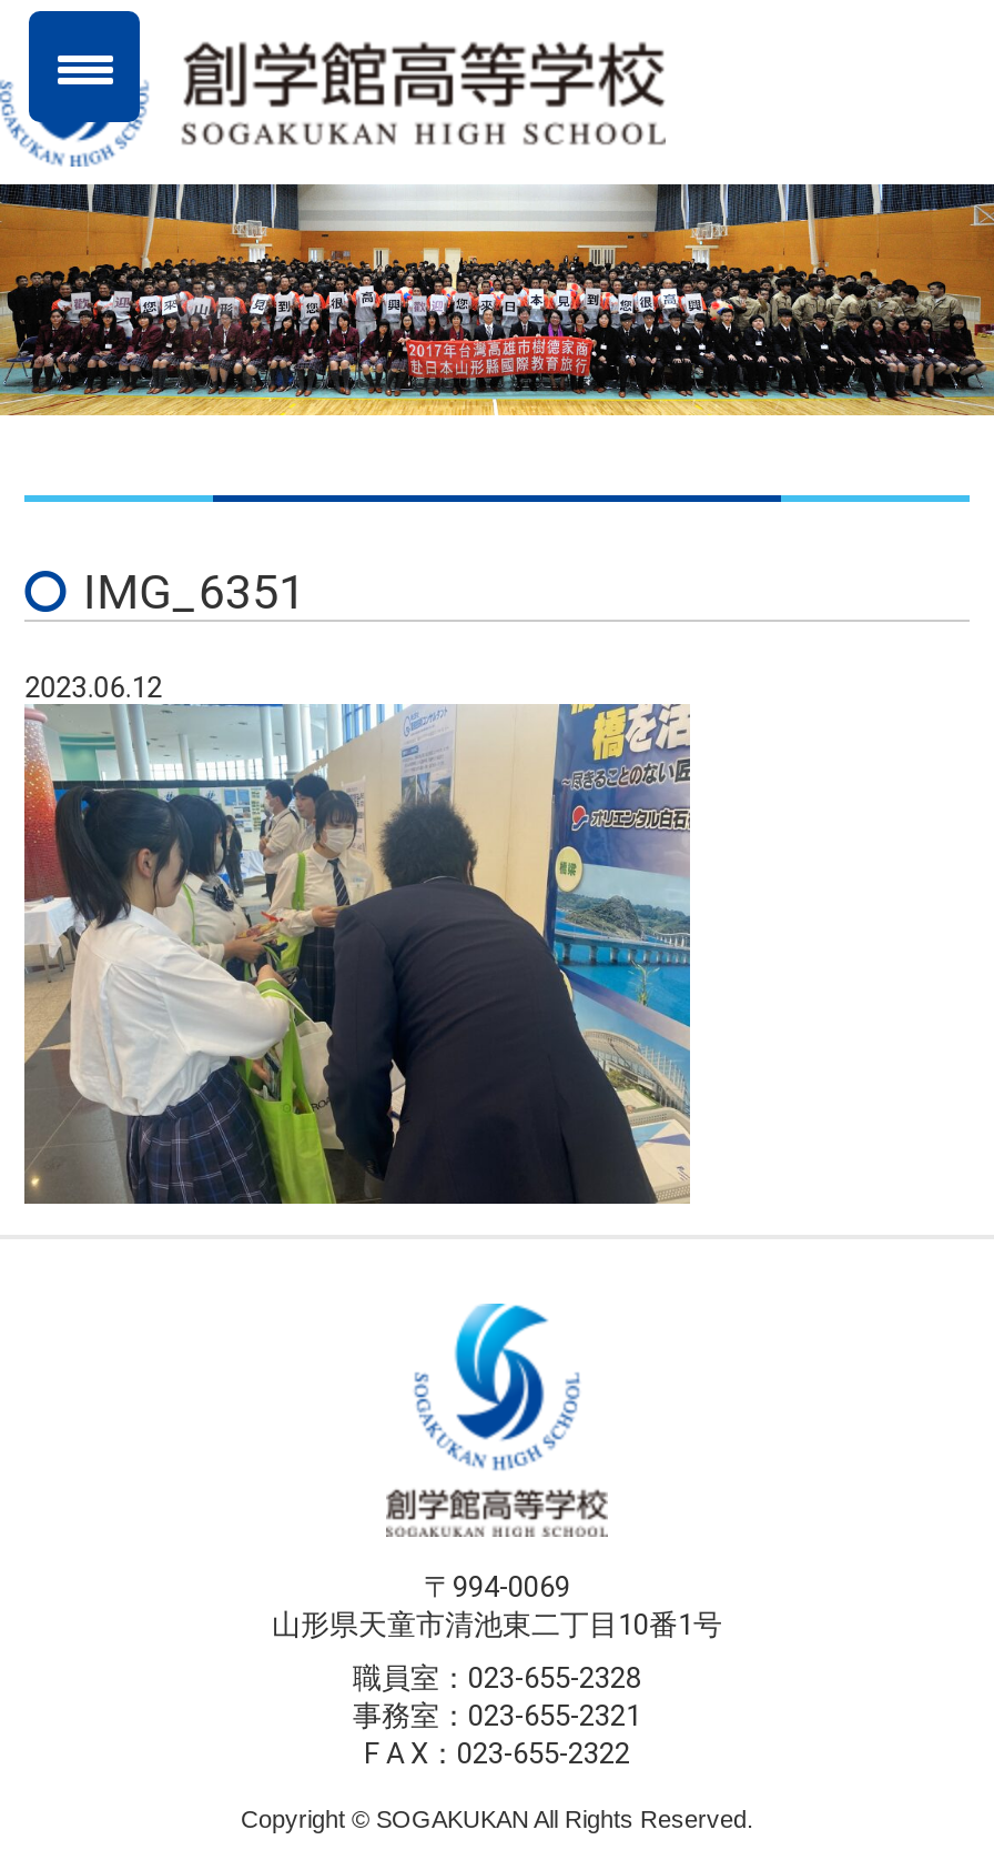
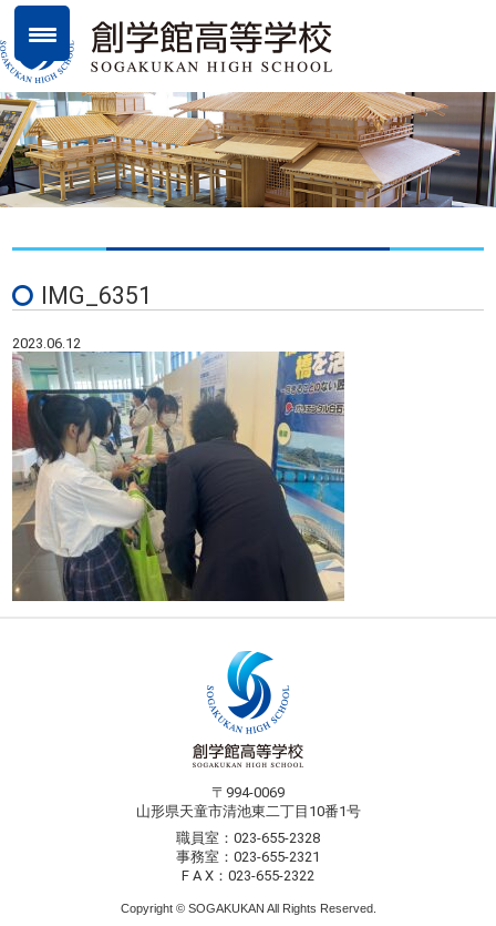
- [image]
+ [image]
